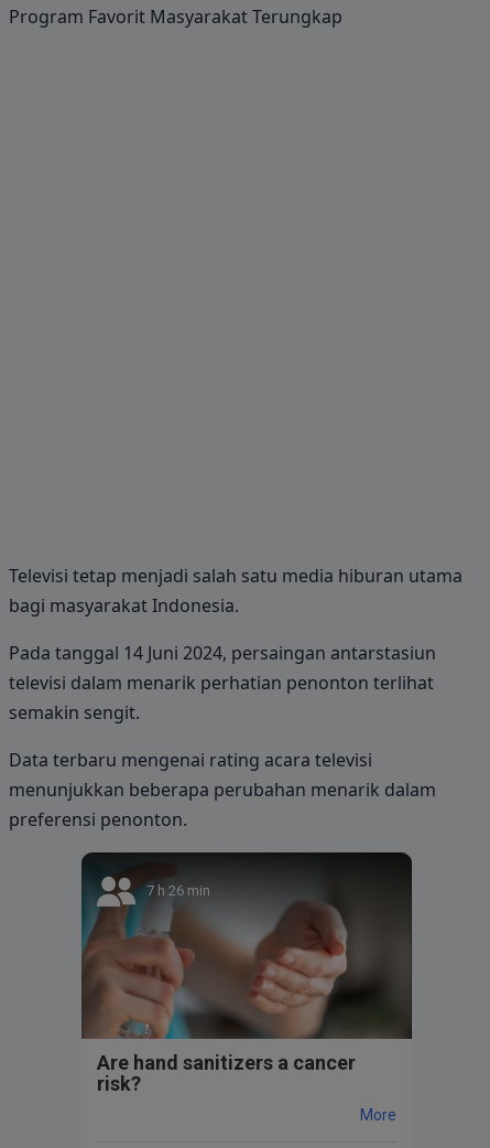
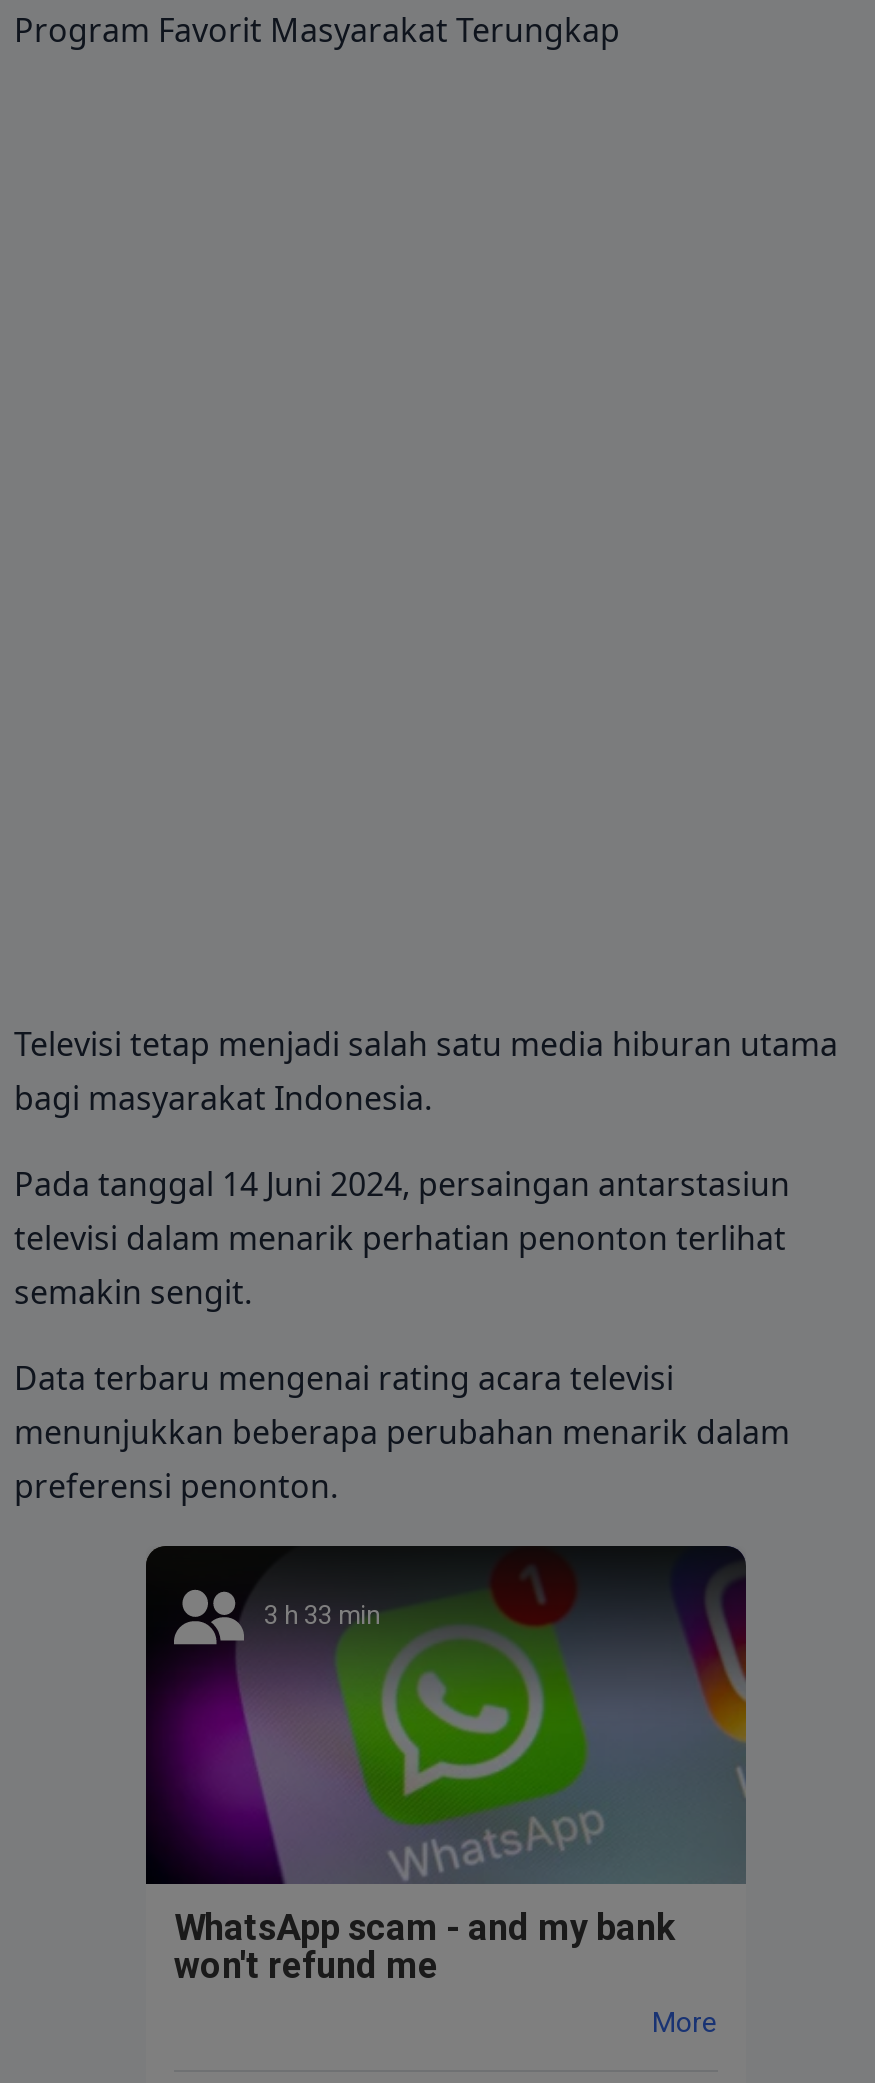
- [image]
- 7 h 26 min
+ [image]
+ 3 h 33 min

- Are hand sanitizers a cancer
- risk?
+ WhatsApp scam - and my bank
+ won't refund me
